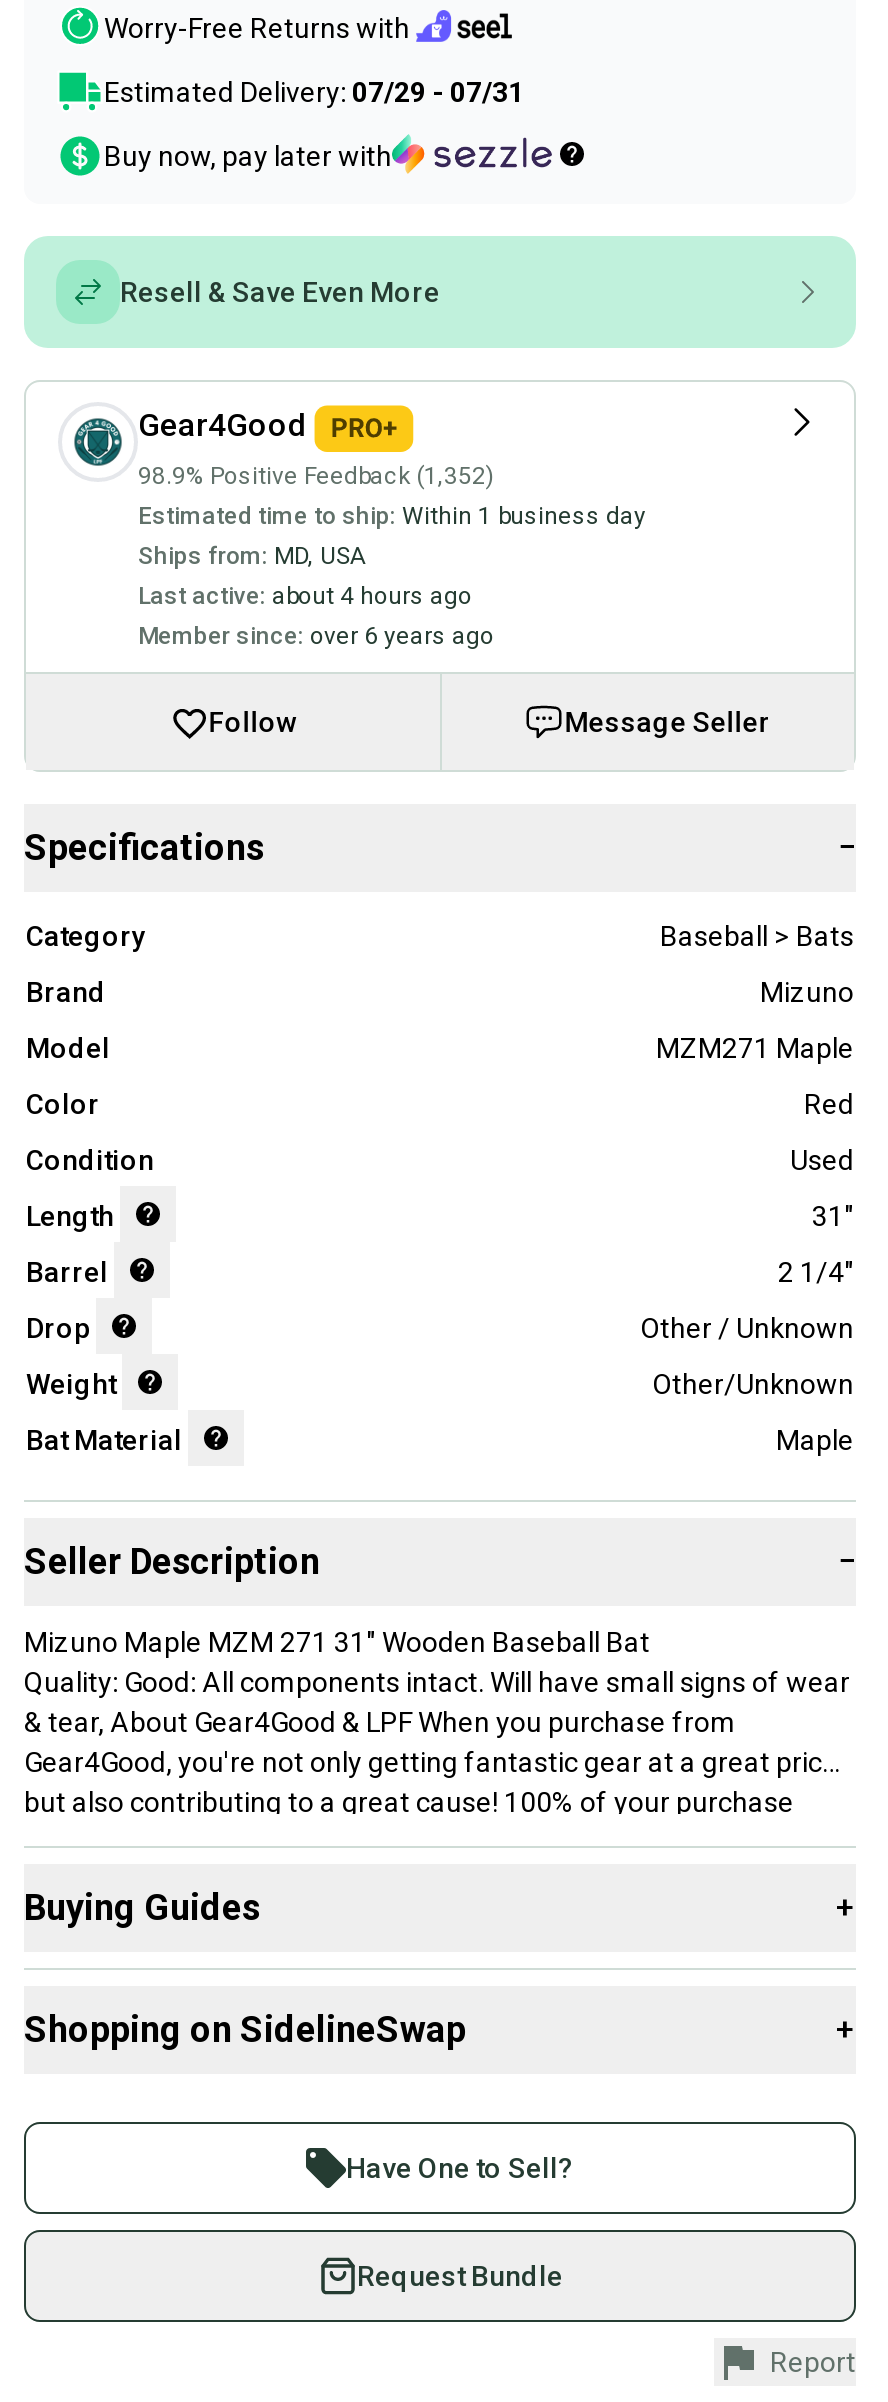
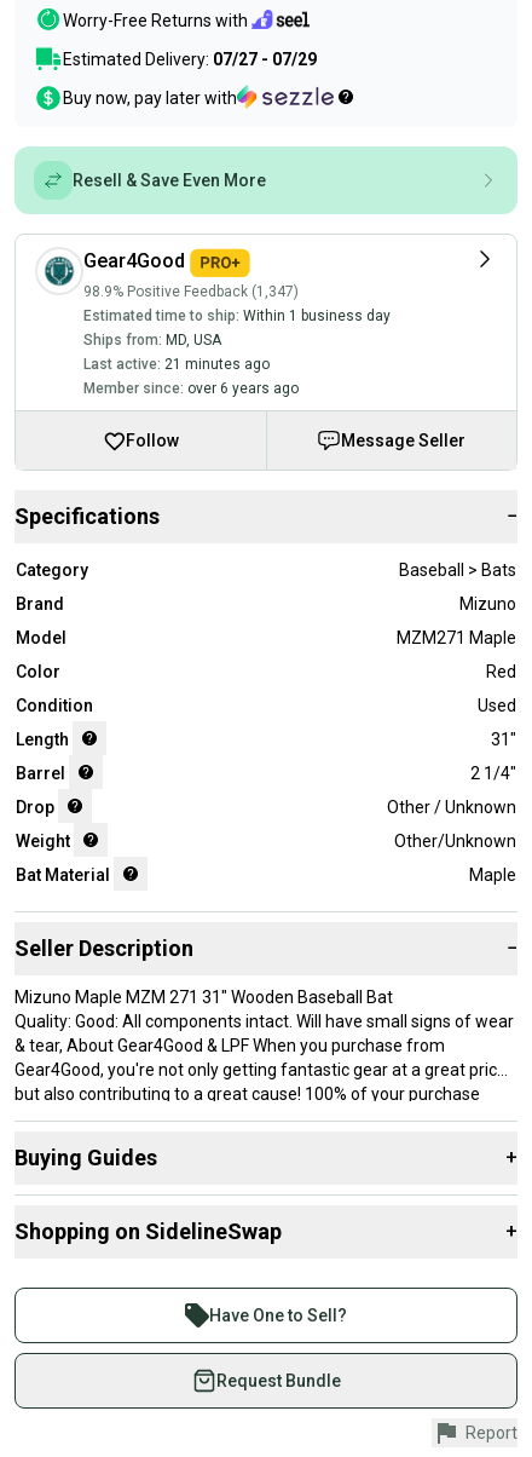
- Estimated Delivery: 07/29 - 07/31
+ Estimated Delivery: 07/27 - 07/29

- 98.9% Positive Feedback (1,352)
+ 98.9% Positive Feedback (1,347)

- Last active: about 4 hours ago
+ Last active: 21 minutes ago
